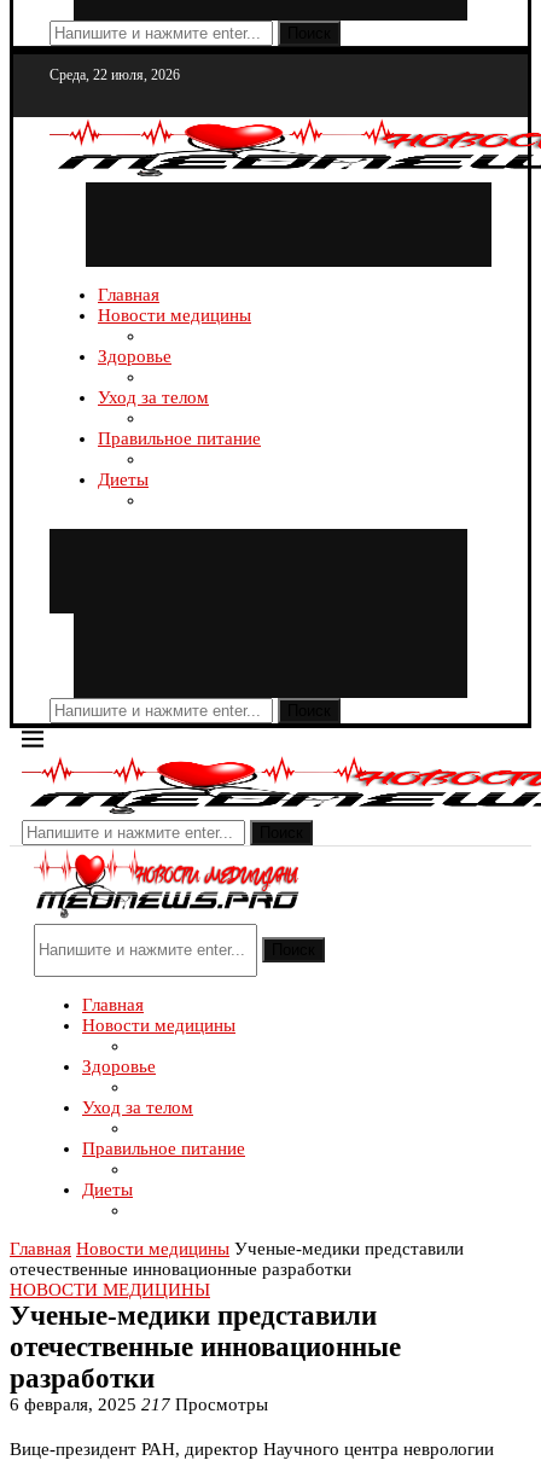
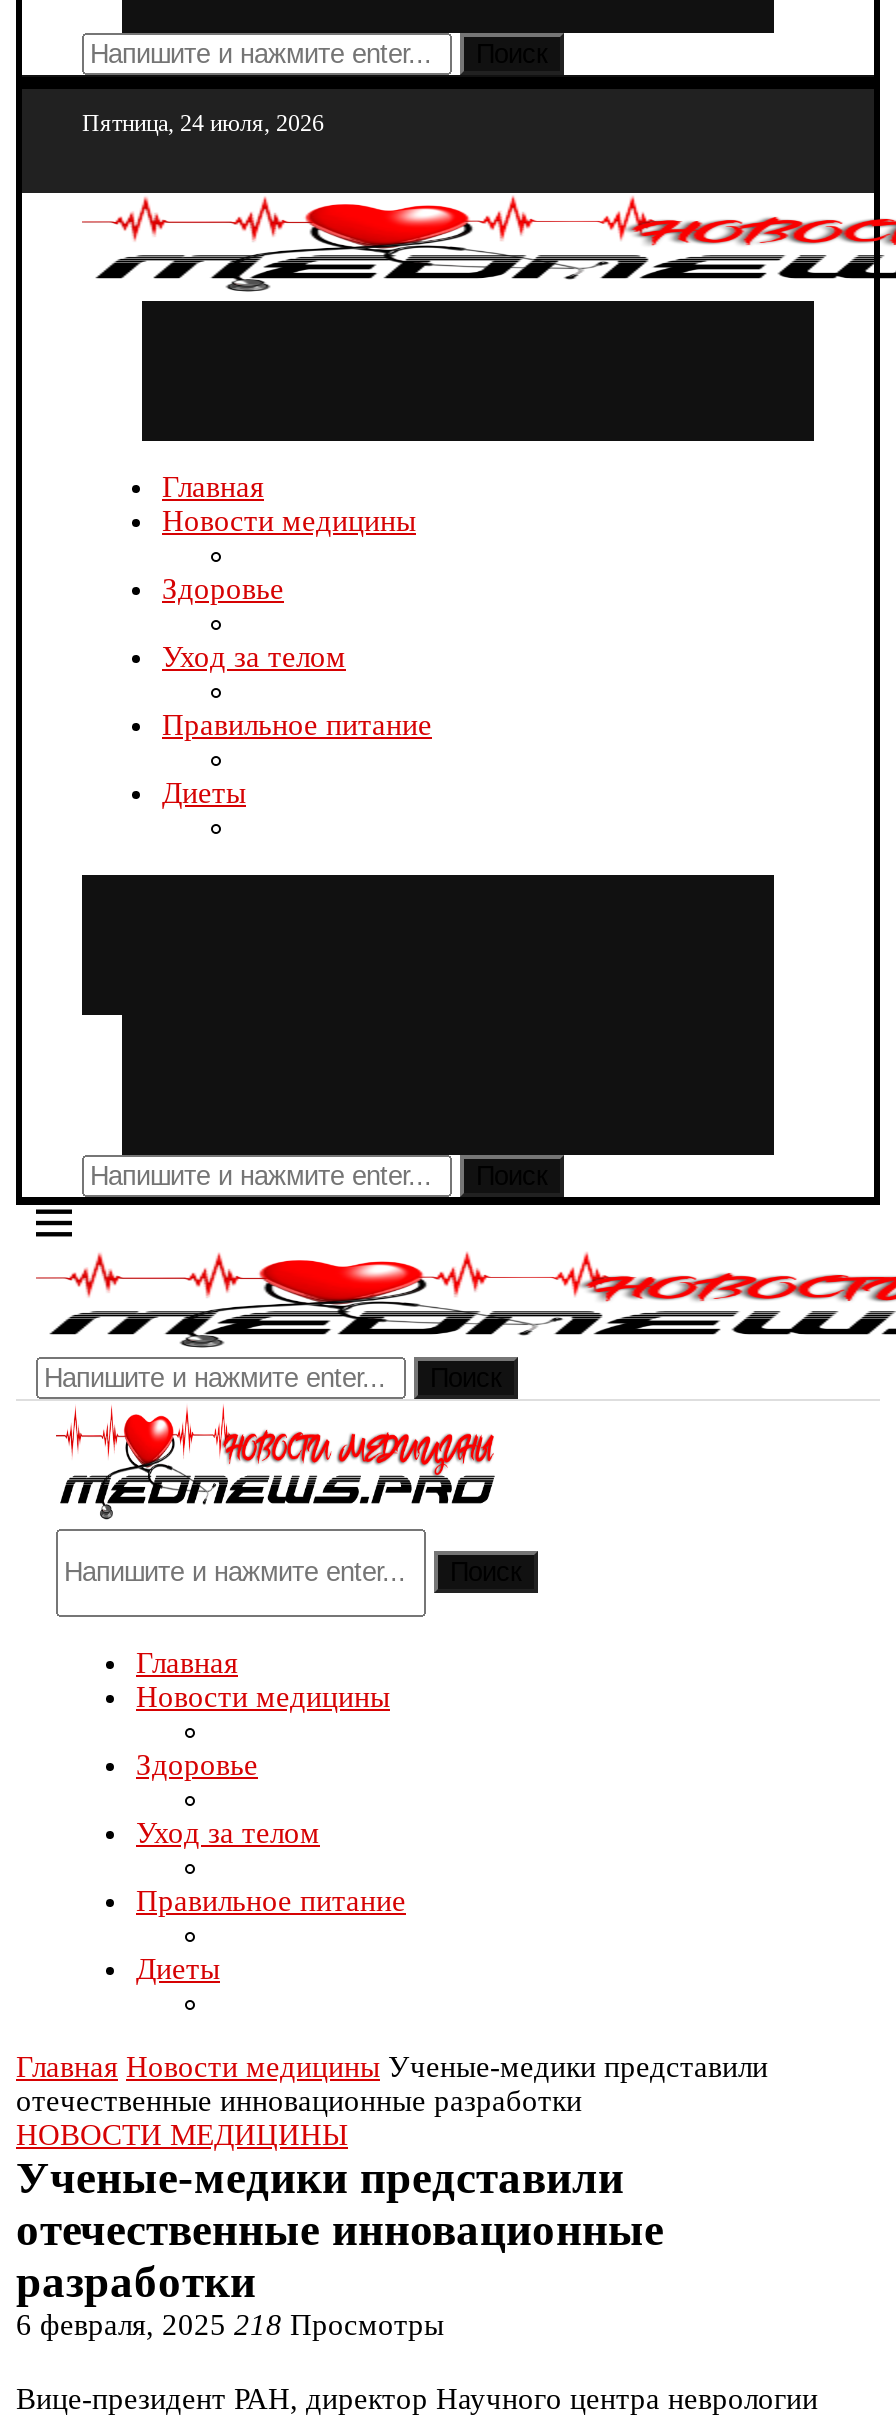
- Среда, 22 июля, 2026
+ Пятница, 24 июля, 2026

- 6 февраля, 2025 217 Просмотры
+ 6 февраля, 2025 218 Просмотры
